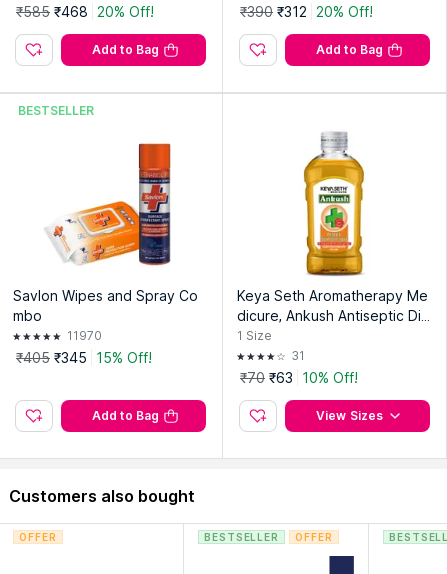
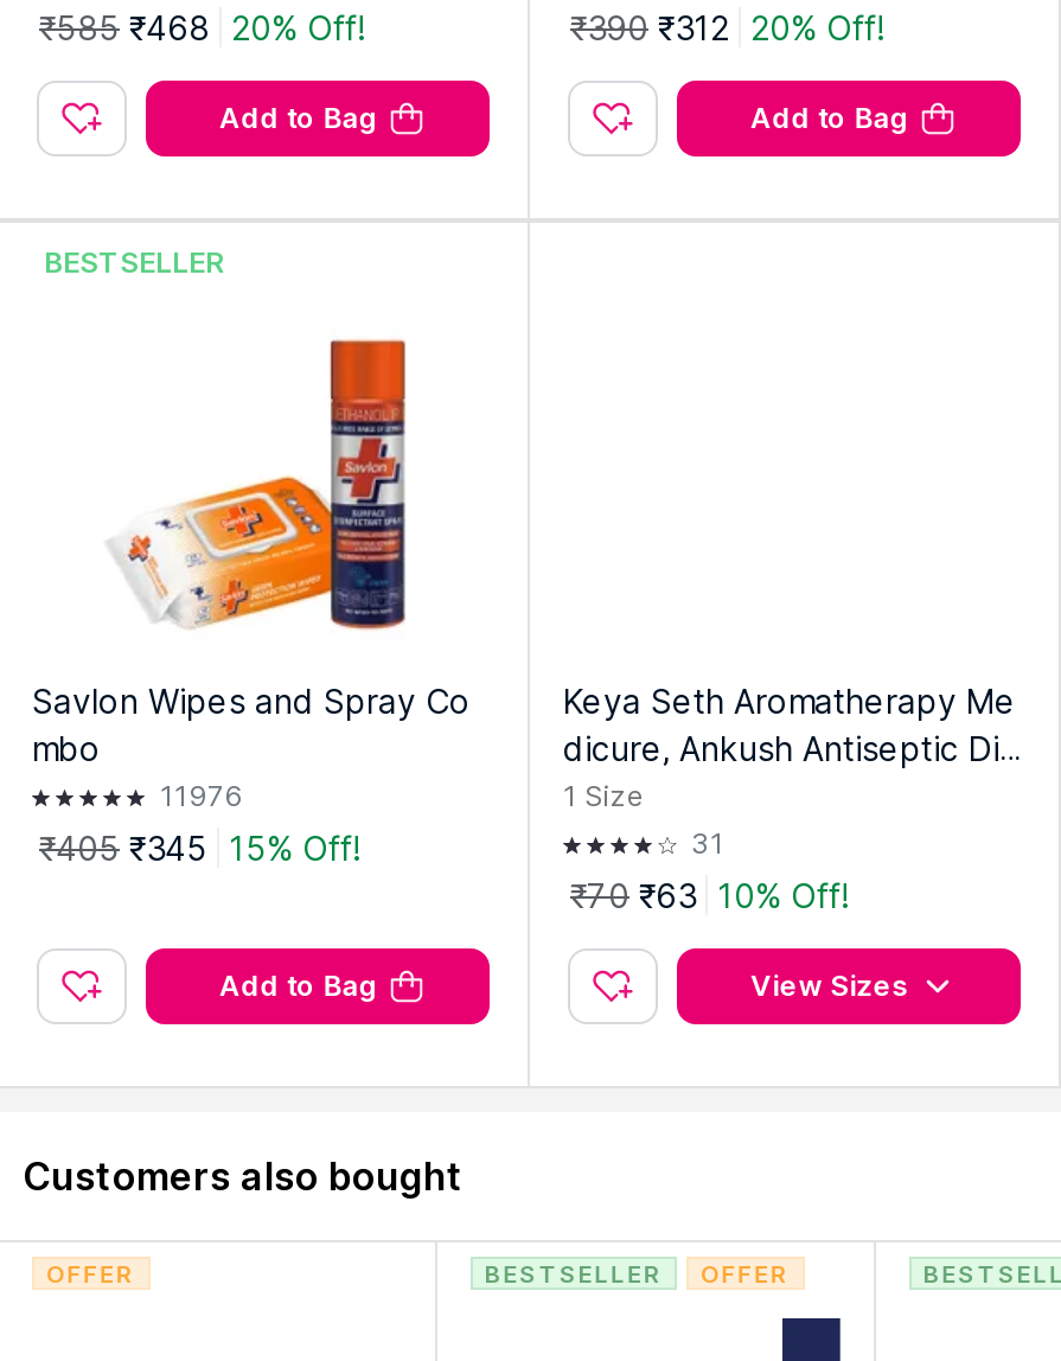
- [image]

- 11970
+ 11976
